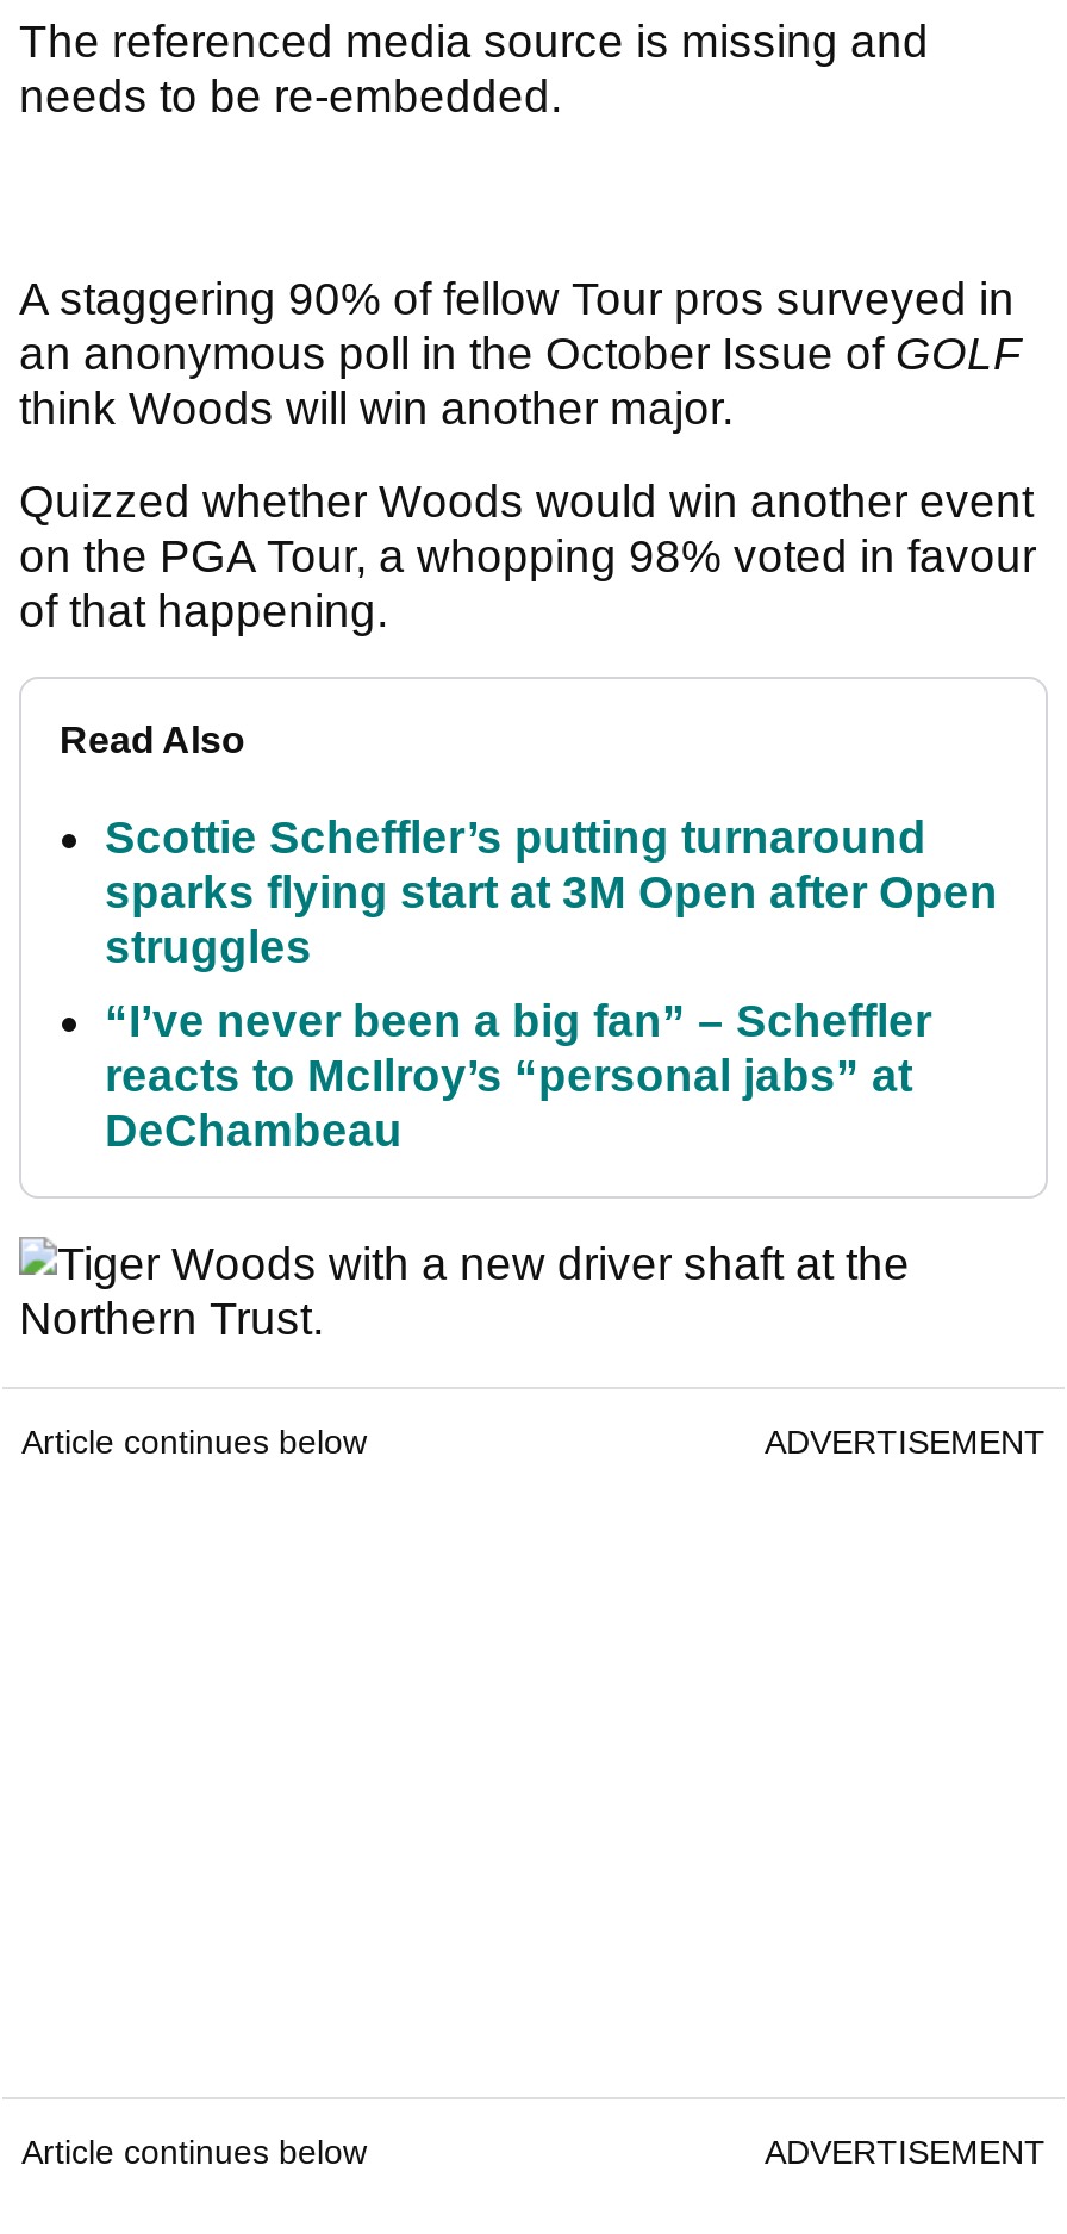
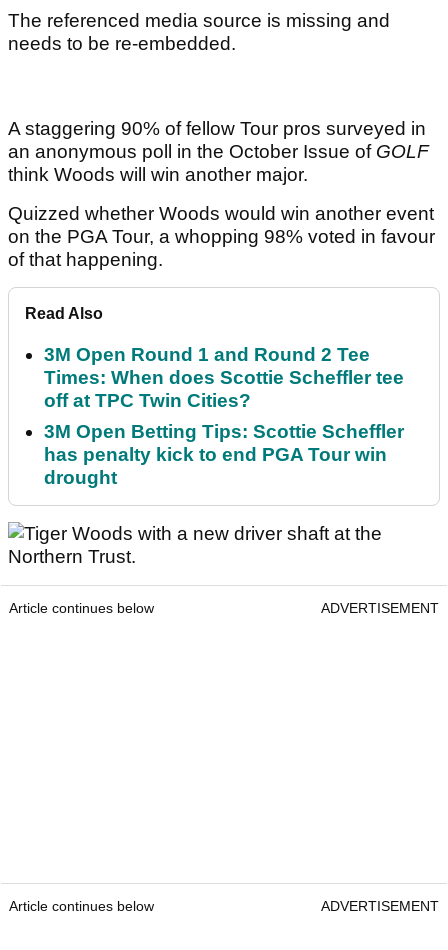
- Scottie Scheffler’s putting turnaround
- sparks flying start at 3M Open after Open
- struggles
+ 3M Open Round 1 and Round 2 Tee
+ Times: When does Scottie Scheffler tee
+ off at TPC Twin Cities?

- “I’ve never been a big fan” – Scheffler
- reacts to McIlroy’s “personal jabs” at
- DeChambeau
+ 3M Open Betting Tips: Scottie Scheffler
+ has penalty kick to end PGA Tour win
+ drought
